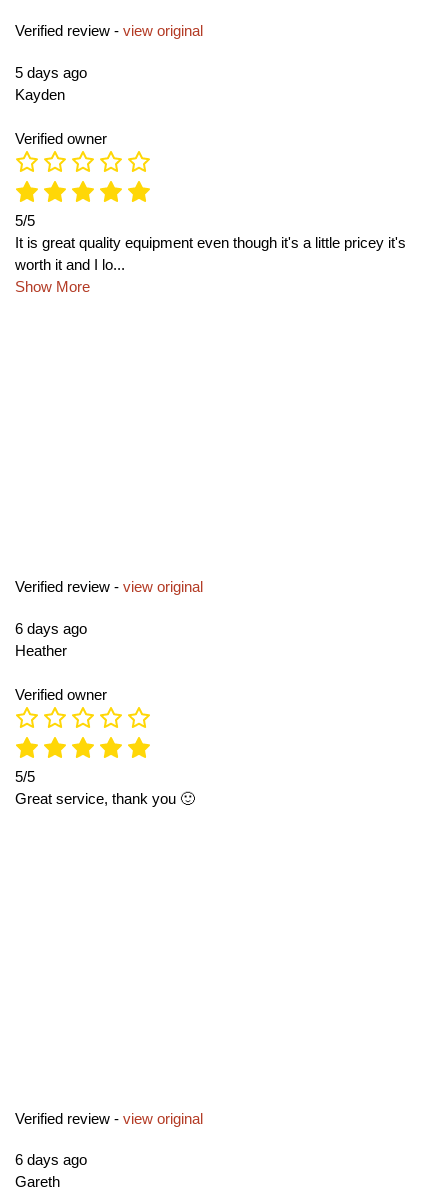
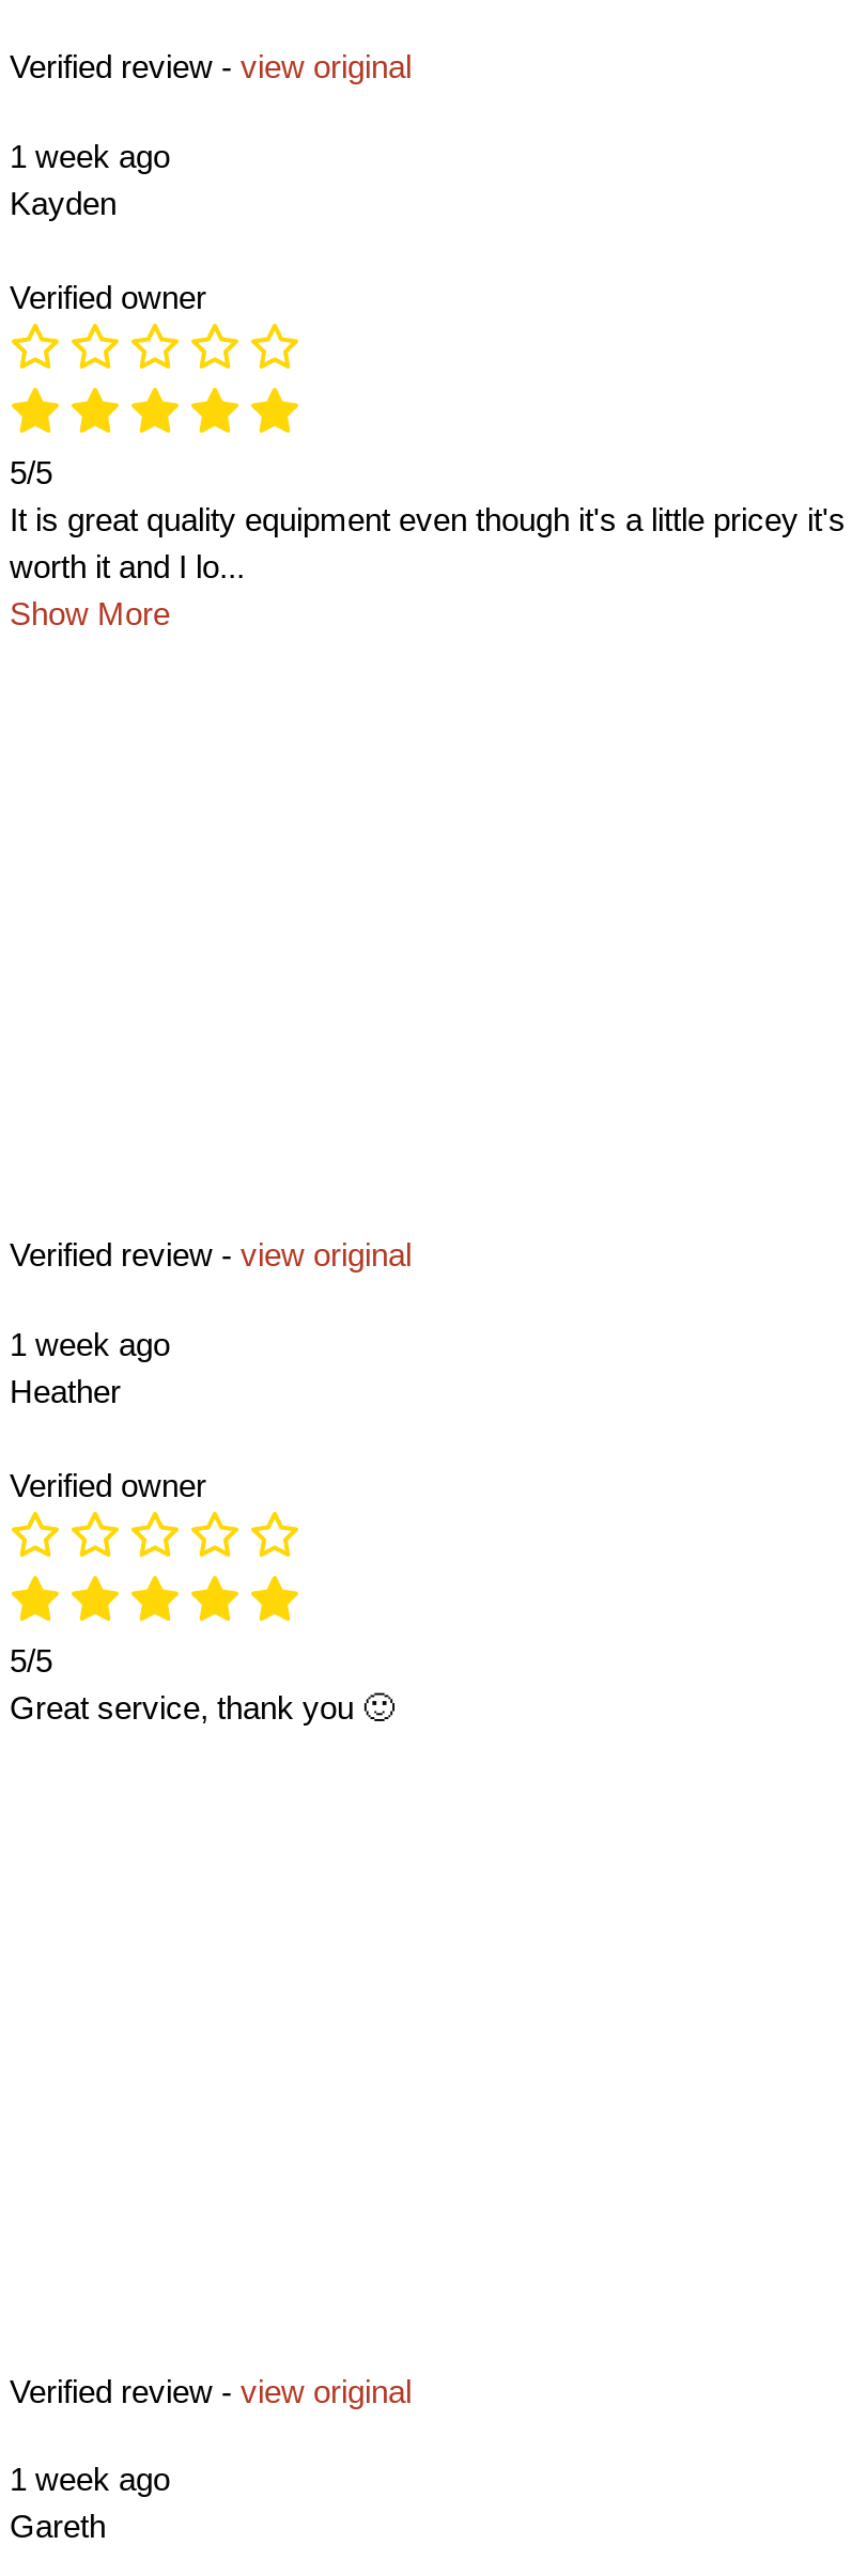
- 5 days ago
+ 1 week ago

- 6 days ago
+ 1 week ago

- 6 days ago
+ 1 week ago
